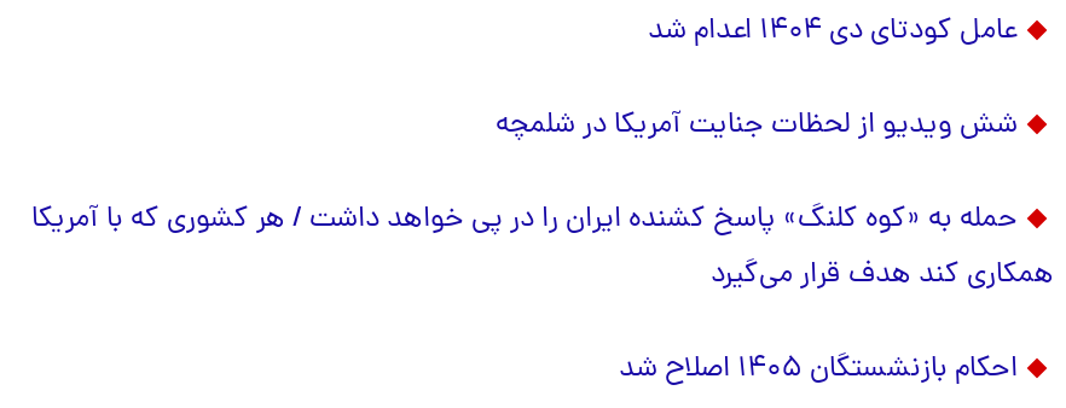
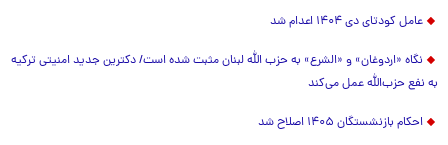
- شش ویدیو از لحظات جنایت آمریکا در شلمچه
- حمله به «کوه کلنگ» پاسخ کشنده ایران را در پی خواهد داشت / هر کشوری که با آمریکا
- همکاری کند هدف قرار می‌گیرد
+ نگاه «اردوغان» و «الشرع» به حزب الله لبنان مثبت شده است/ دکترین جدید امنیتی ترکیه
+ به نفع حزب‌الله عمل می‌کند
